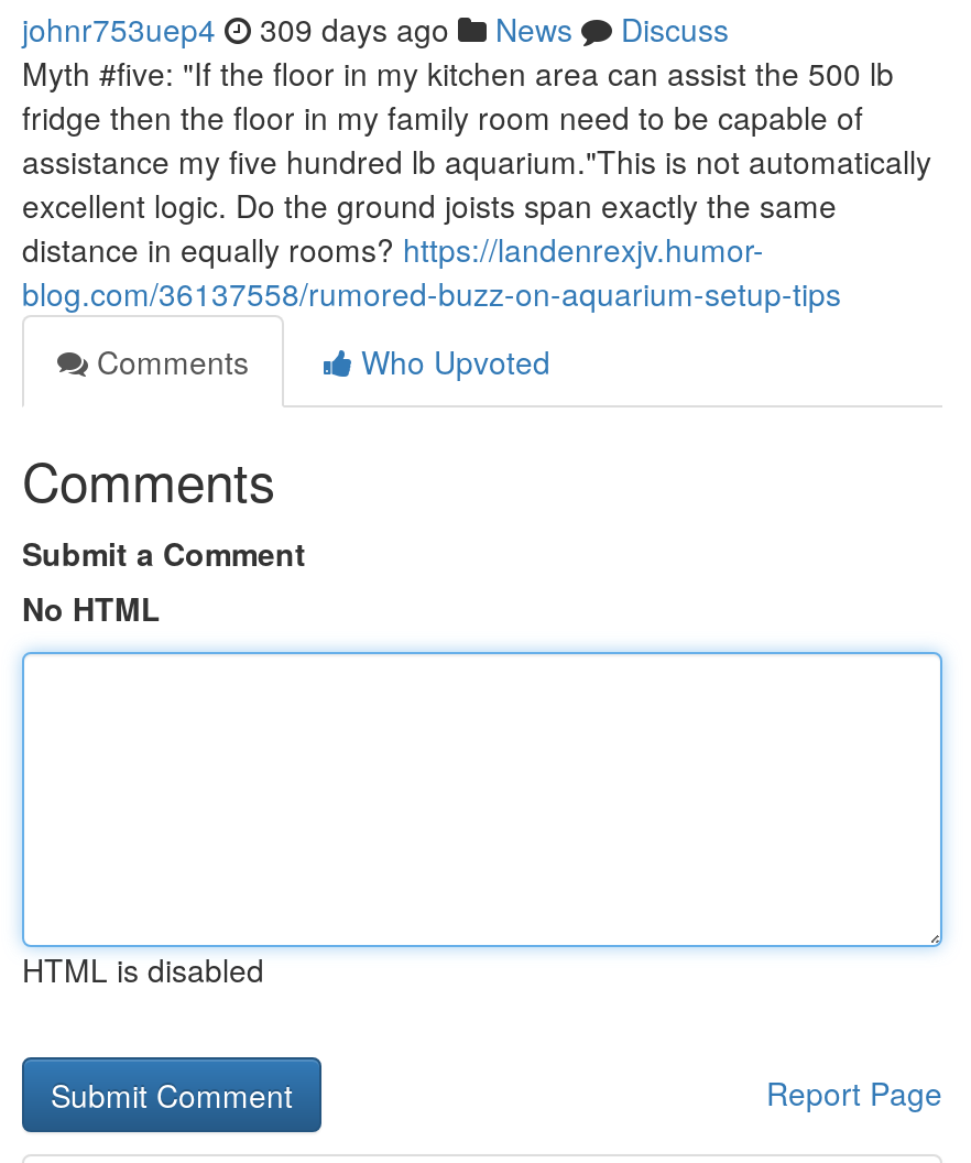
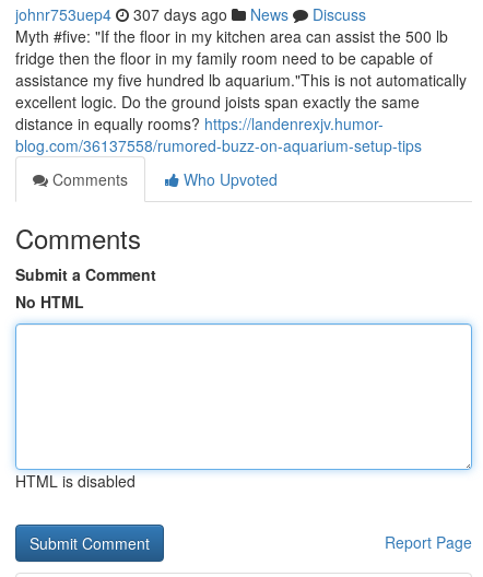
- johnr753uep4 309 days ago News Discuss
+ johnr753uep4 307 days ago News Discuss
